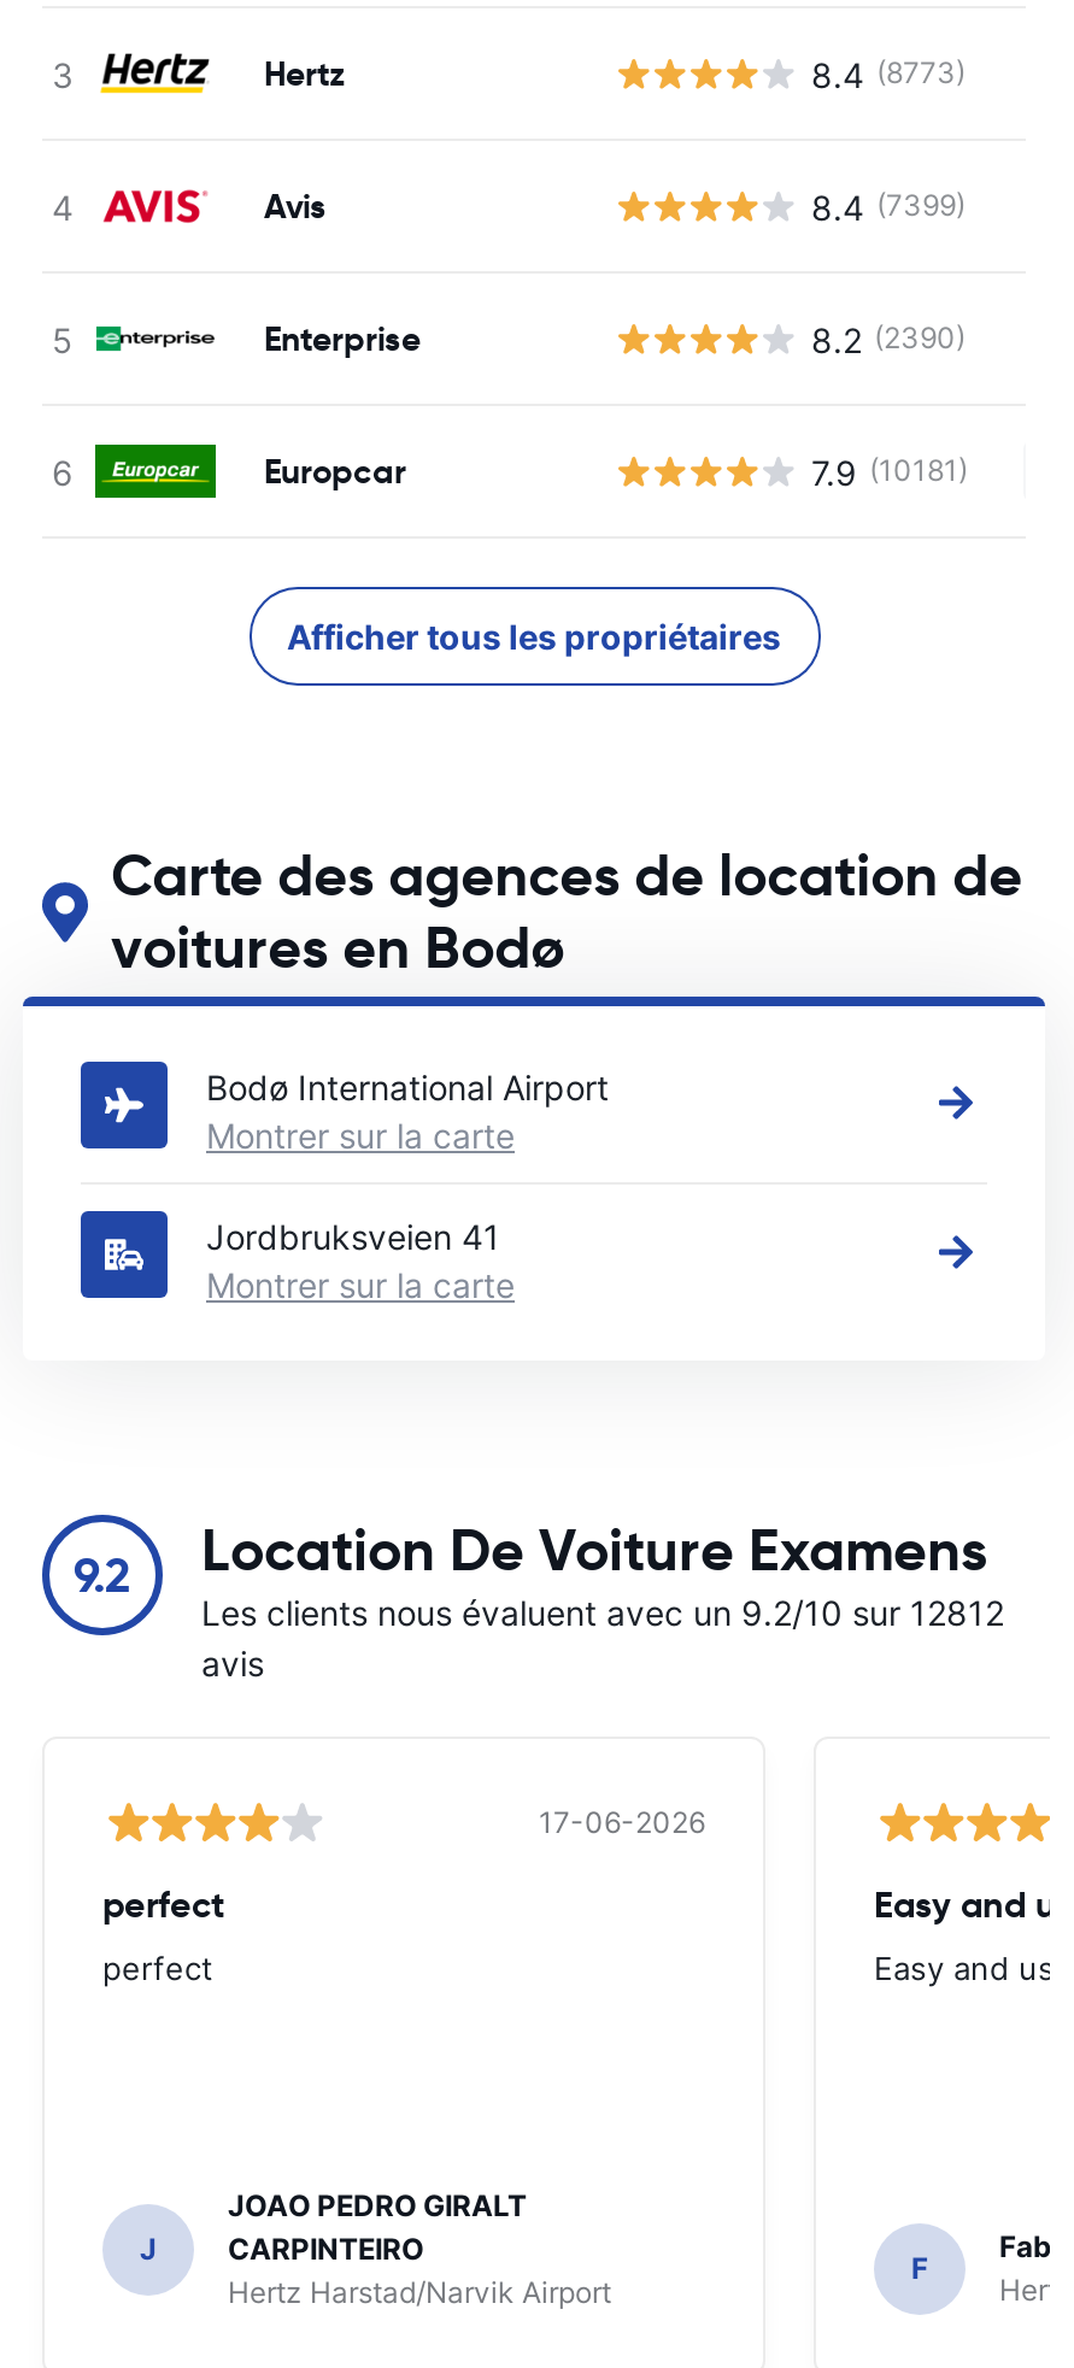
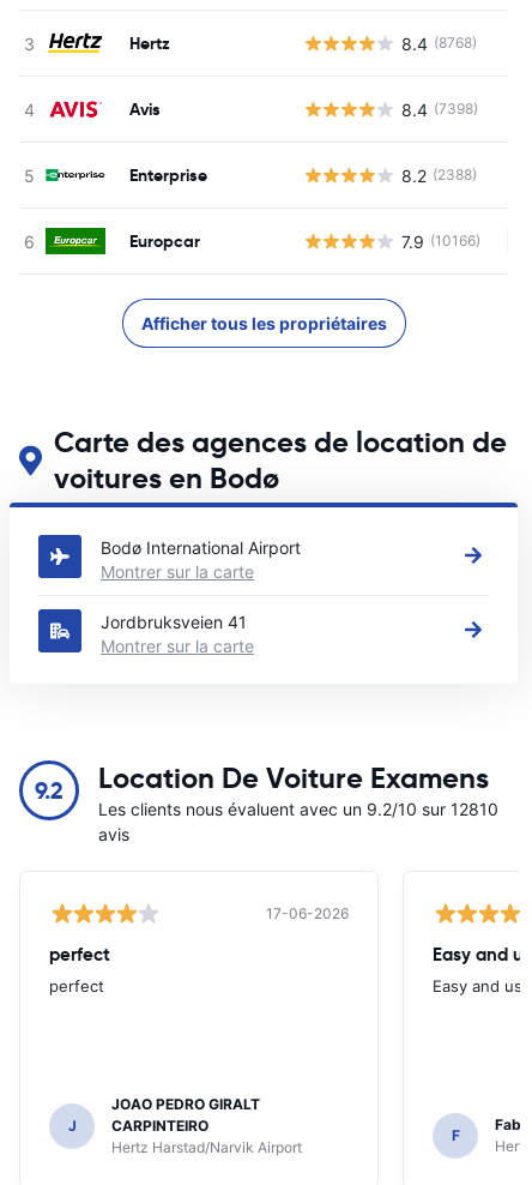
- 8.4 (8773)
+ 8.4 (8768)

- 8.4 (7399)
+ 8.4 (7398)

- 8.2 (2390)
+ 8.2 (2388)

- 7.9 (10181)
+ 7.9 (10166)

- Les clients nous évaluent avec un 9.2/10 sur 12812
+ Les clients nous évaluent avec un 9.2/10 sur 12810
